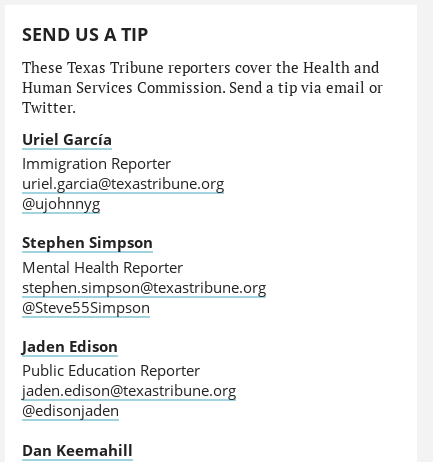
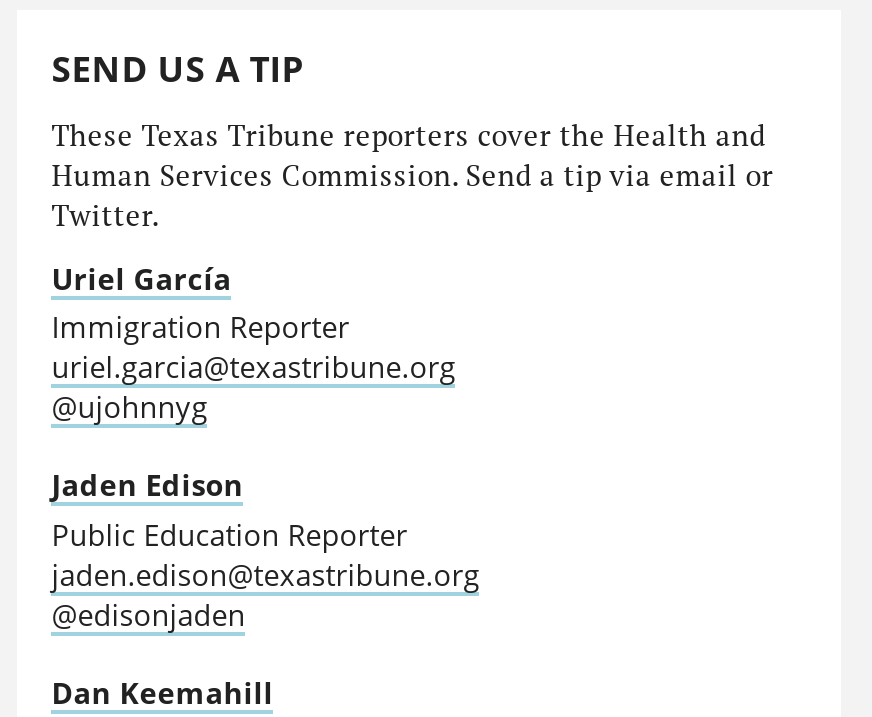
- Stephen Simpson
- Mental Health Reporter
- stephen.simpson@texastribune.org
- @Steve55Simpson
